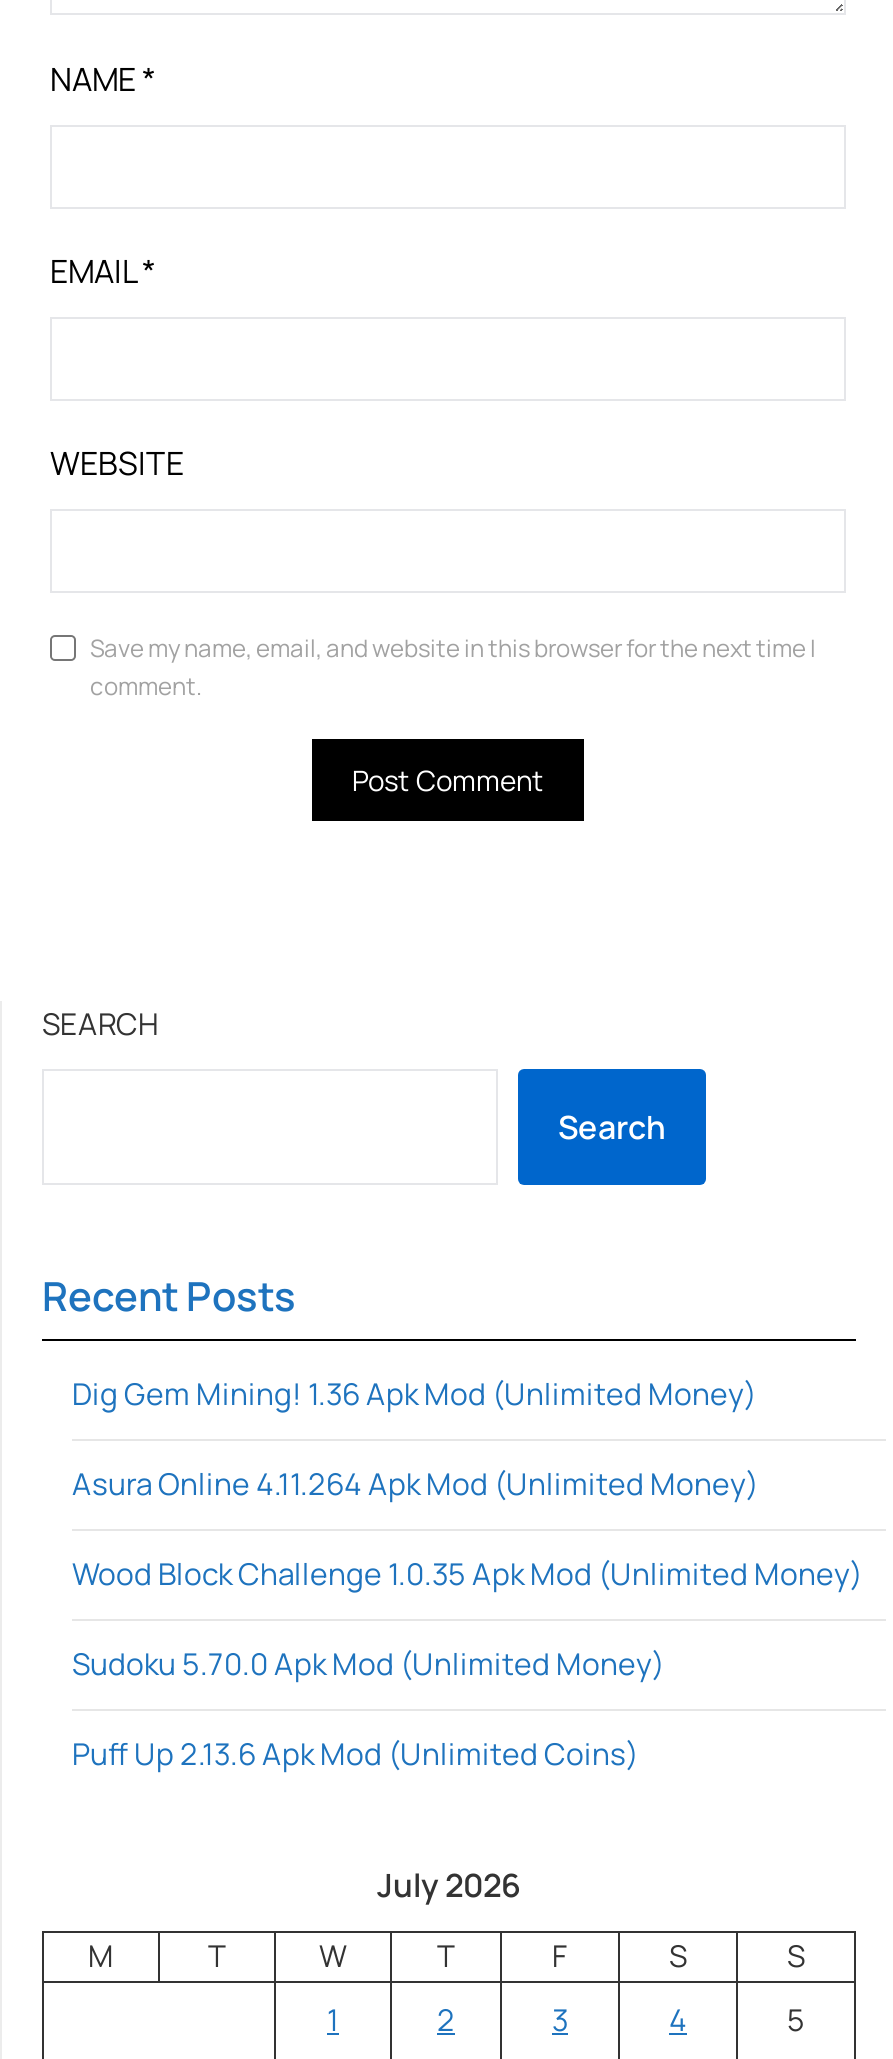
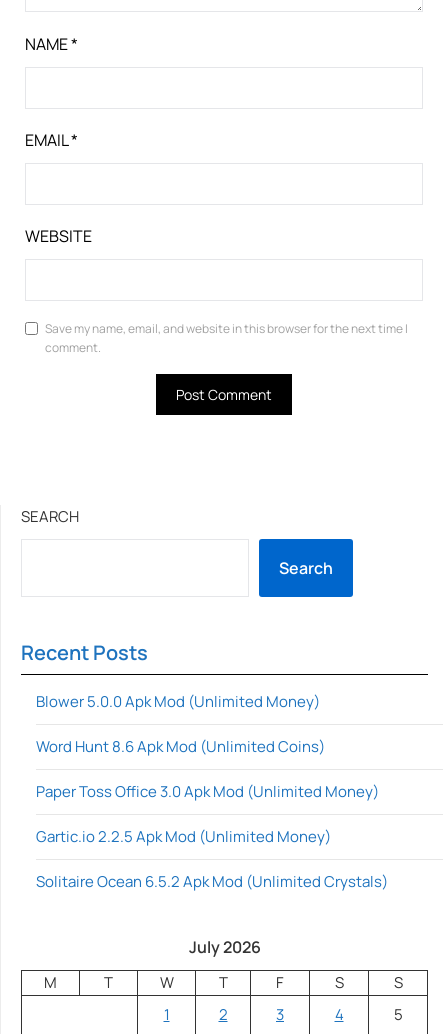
- Dig Gem Mining! 1.36 Apk Mod (Unlimited Money)
+ Blower 5.0.0 Apk Mod (Unlimited Money)

- Asura Online 4.11.264 Apk Mod (Unlimited Money)
+ Word Hunt 8.6 Apk Mod (Unlimited Coins)

- Wood Block Challenge 1.0.35 Apk Mod (Unlimited Money)
+ Paper Toss Office 3.0 Apk Mod (Unlimited Money)

- Sudoku 5.70.0 Apk Mod (Unlimited Money)
+ Gartic.io 2.2.5 Apk Mod (Unlimited Money)

- Puff Up 2.13.6 Apk Mod (Unlimited Coins)
+ Solitaire Ocean 6.5.2 Apk Mod (Unlimited Crystals)
